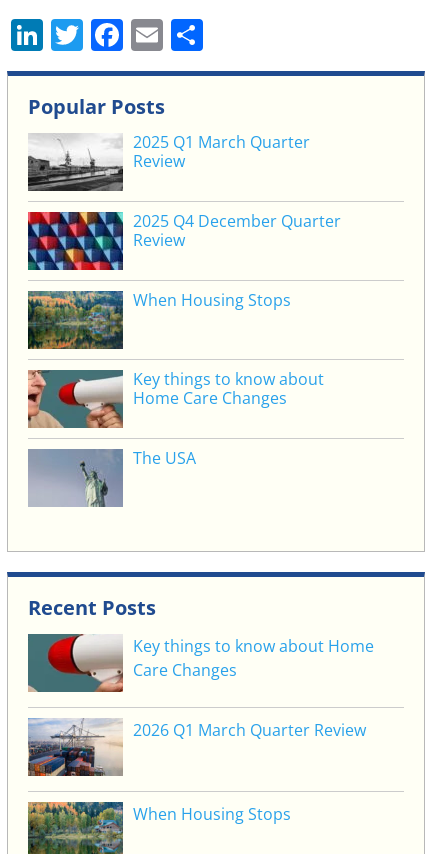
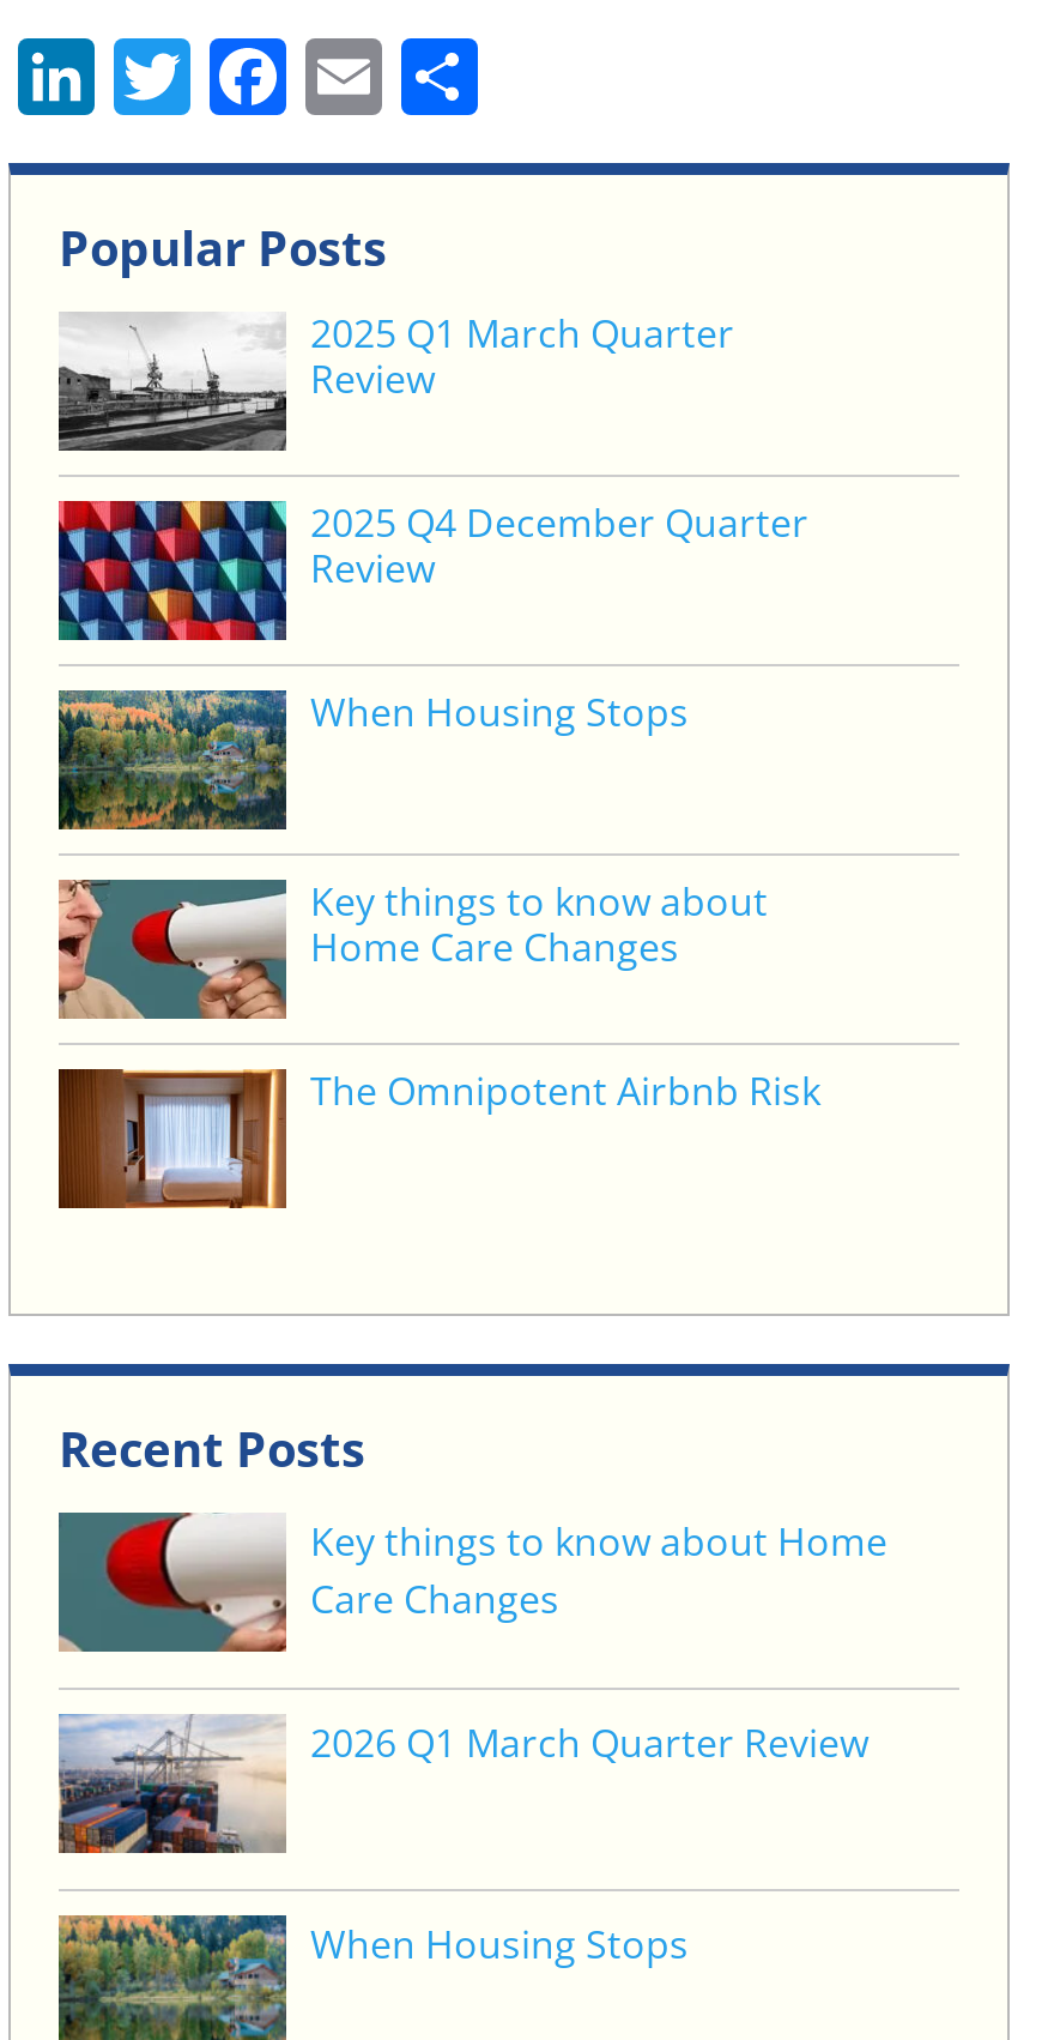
- [image]
- The USA
+ [image]
+ The Omnipotent Airbnb Risk
